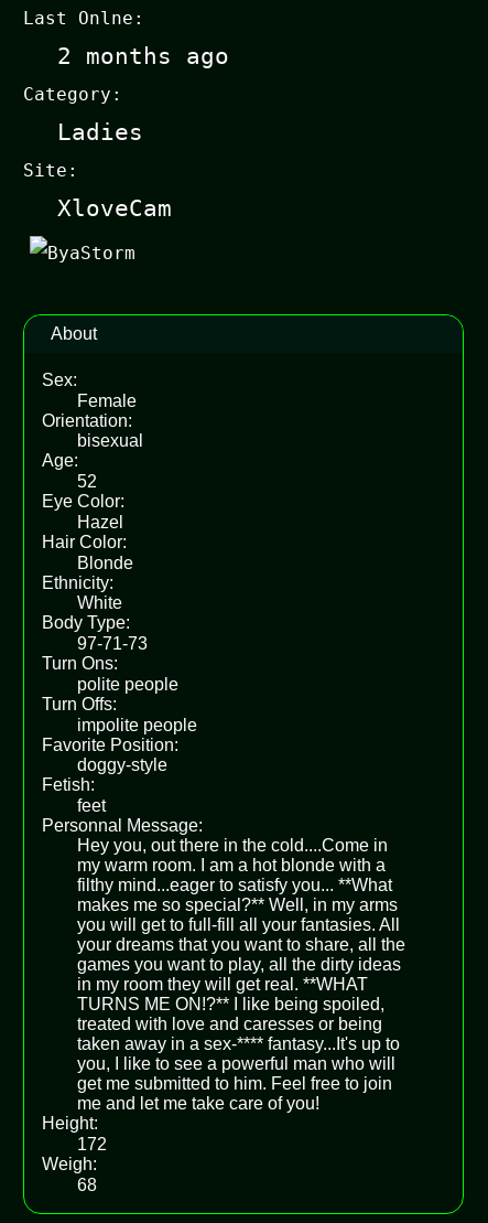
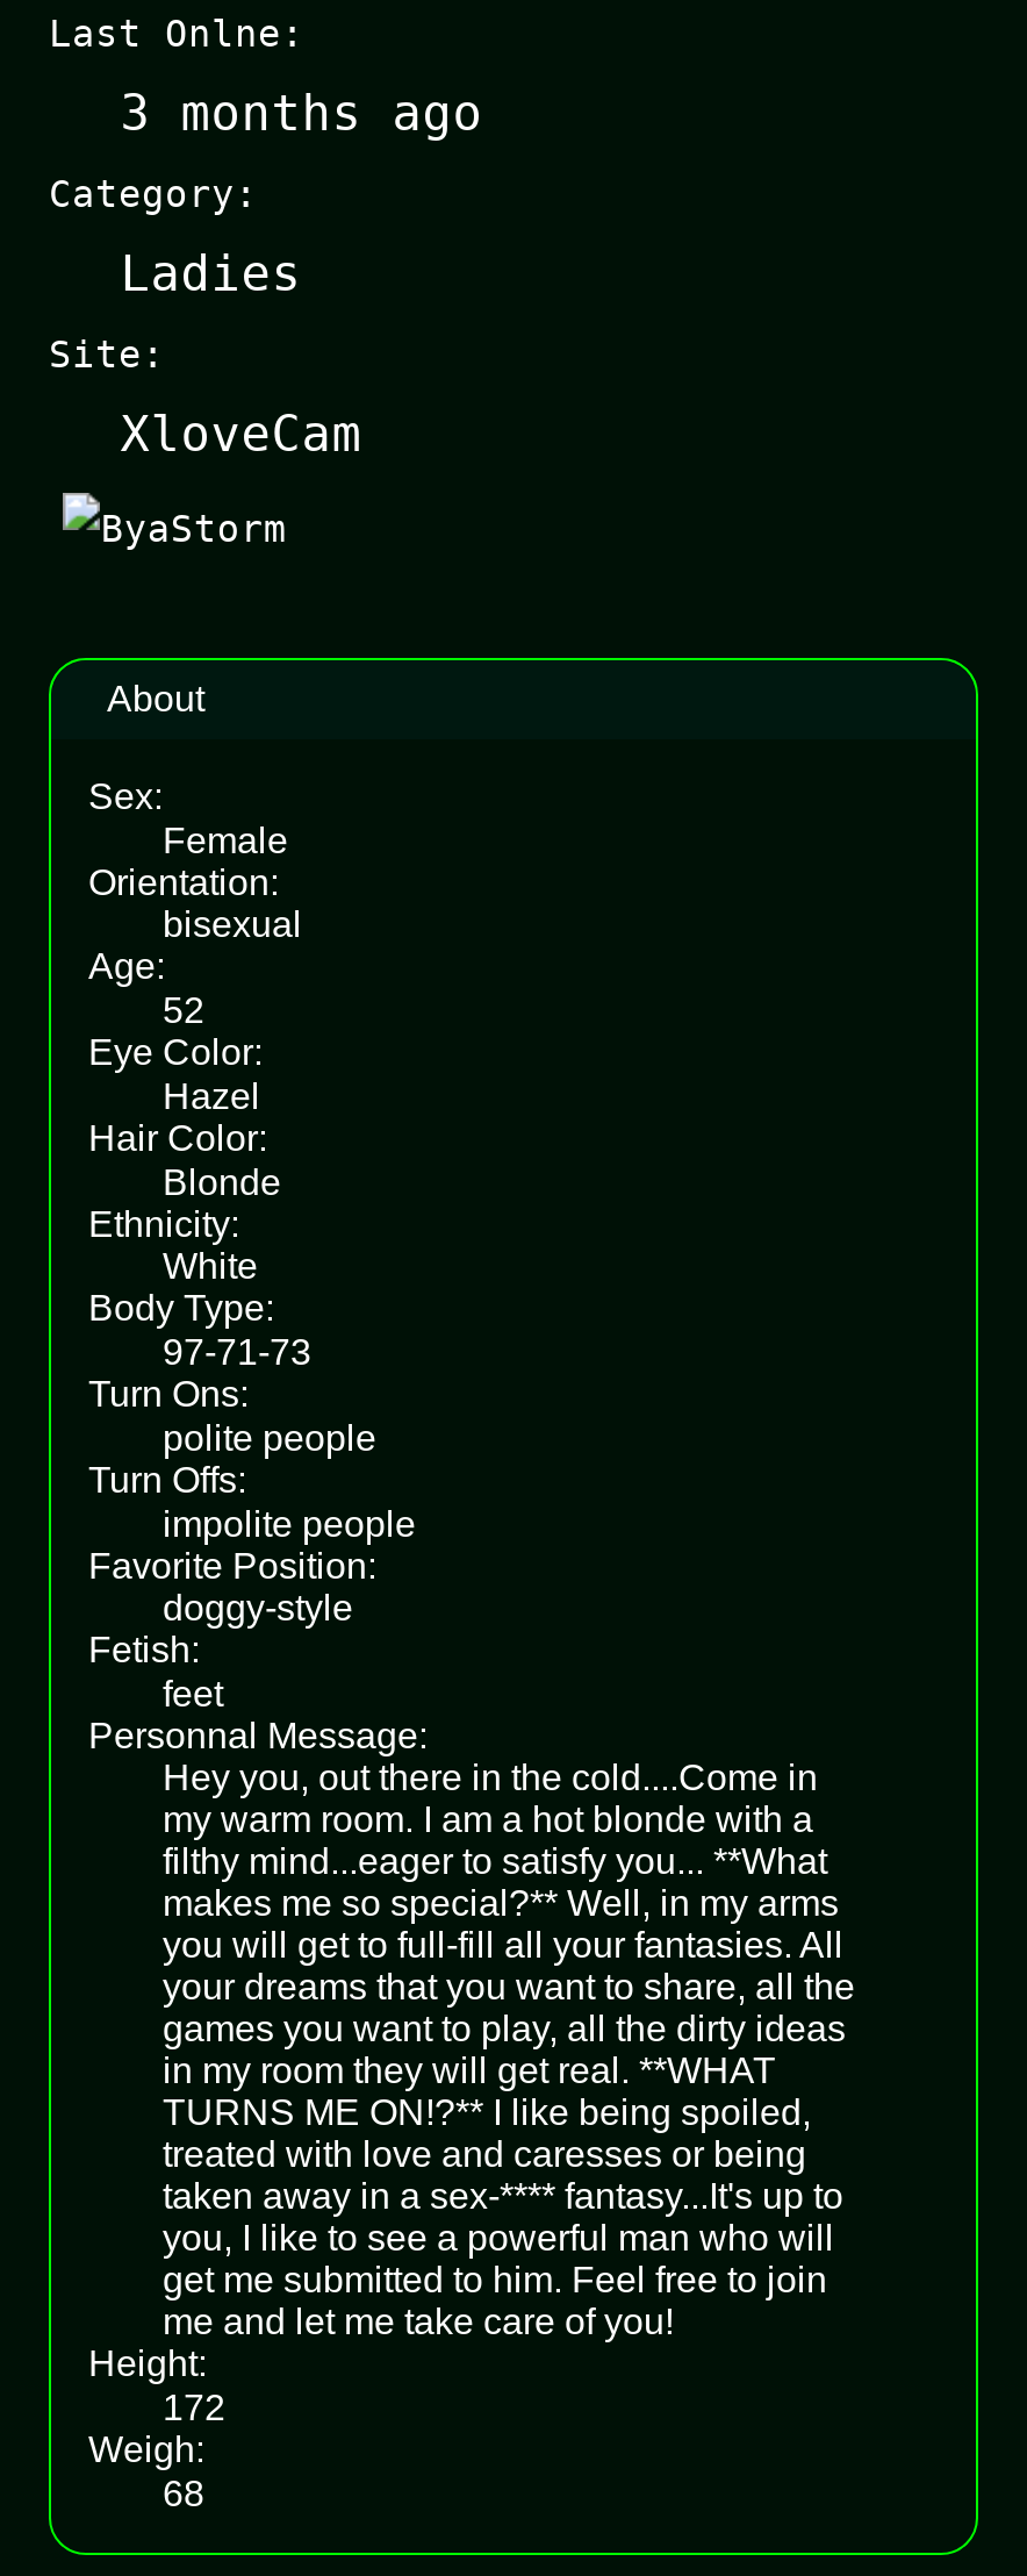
- 2 months ago
+ 3 months ago
